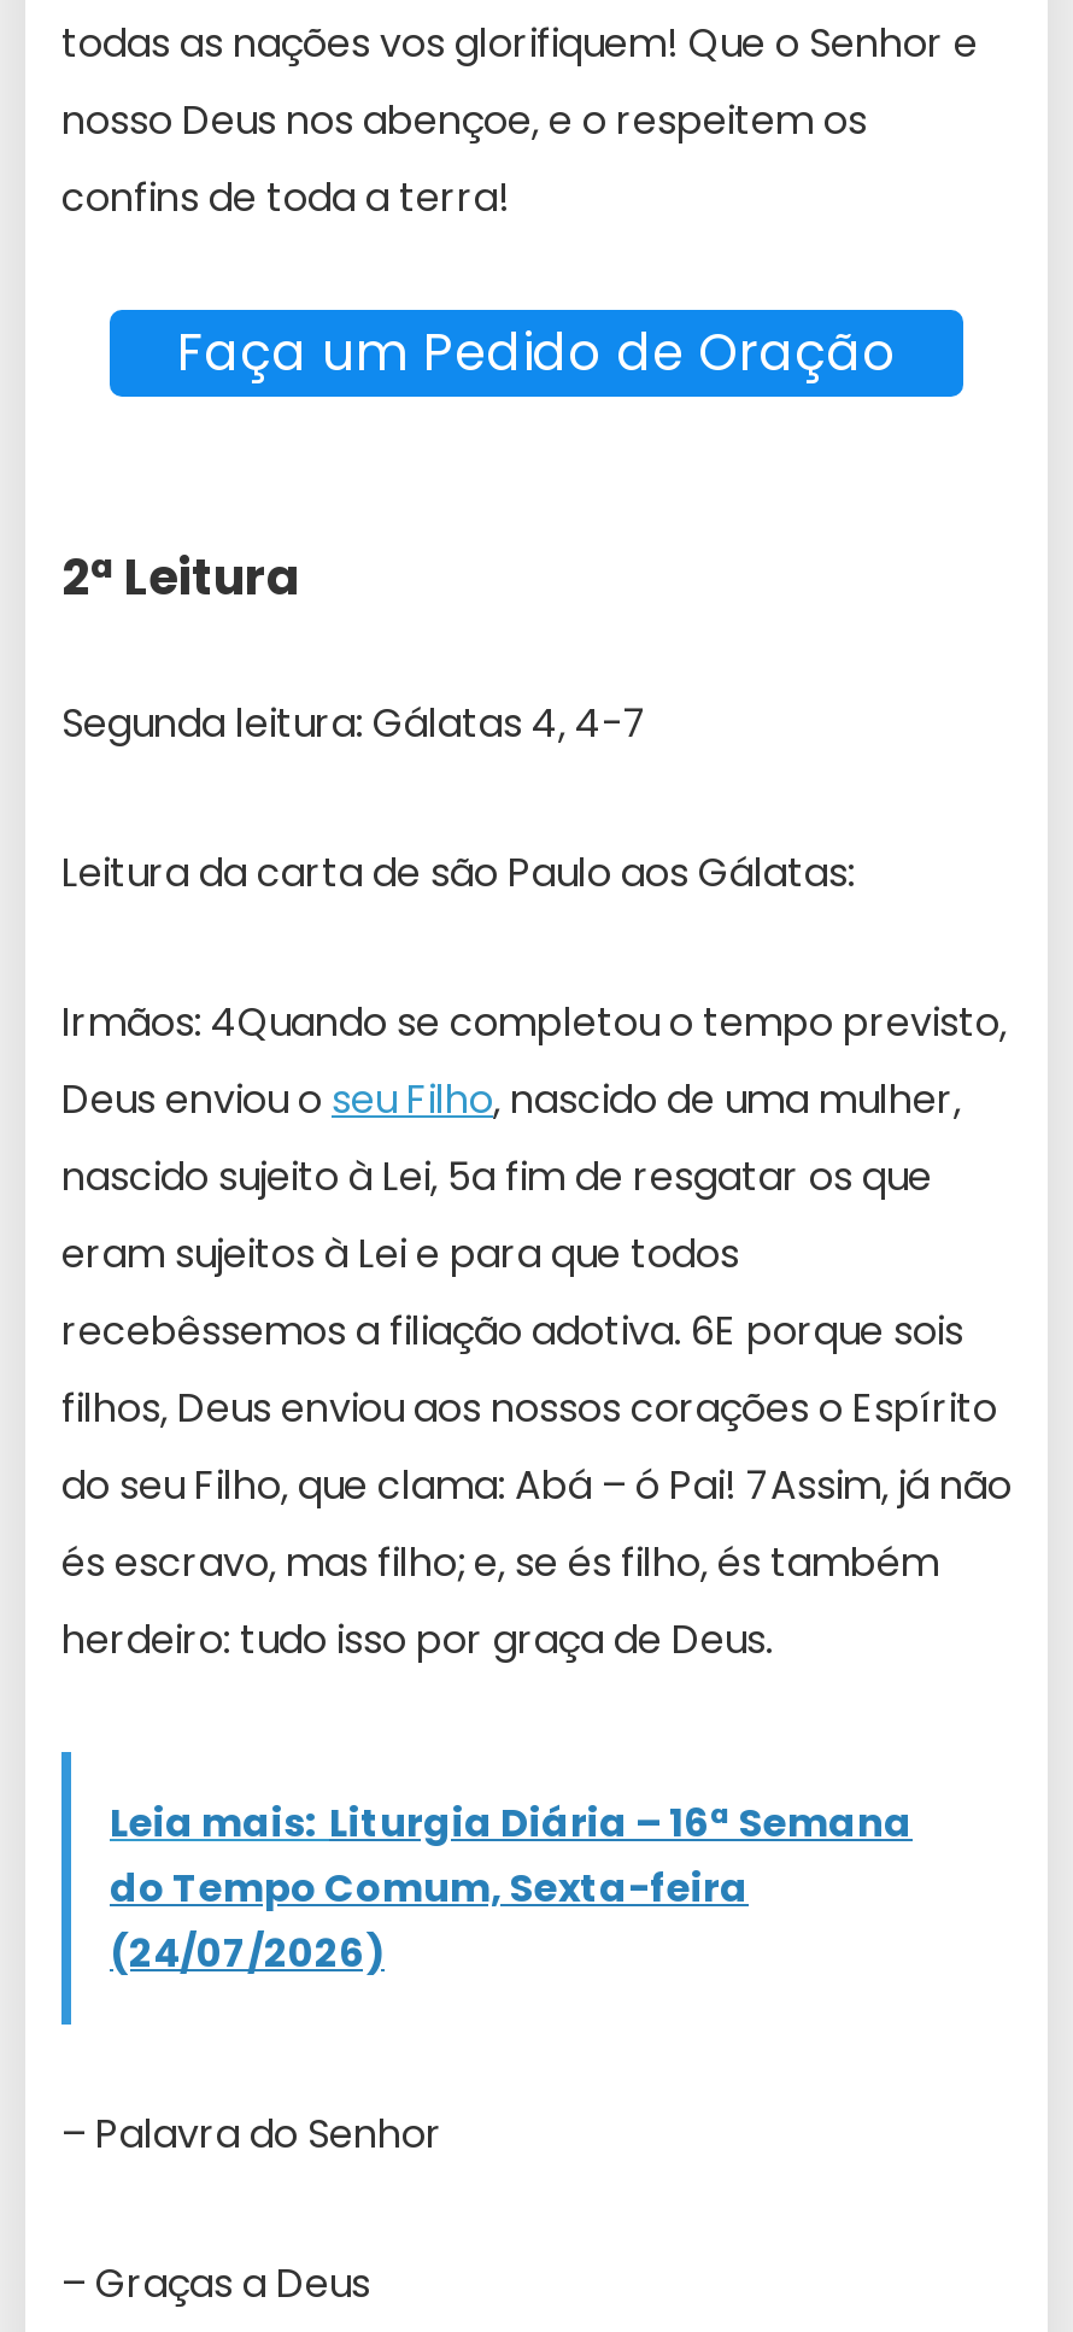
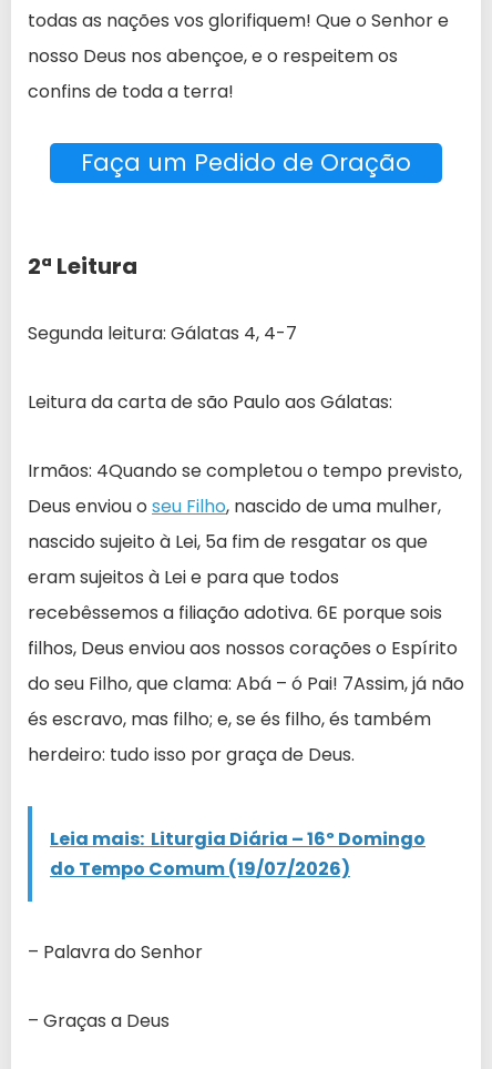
- Leia mais: Liturgia Diária – 16ª Semana
- do Tempo Comum, Sexta-feira
- (24/07/2026)
+ Leia mais: Liturgia Diária – 16º Domingo
+ do Tempo Comum (19/07/2026)
